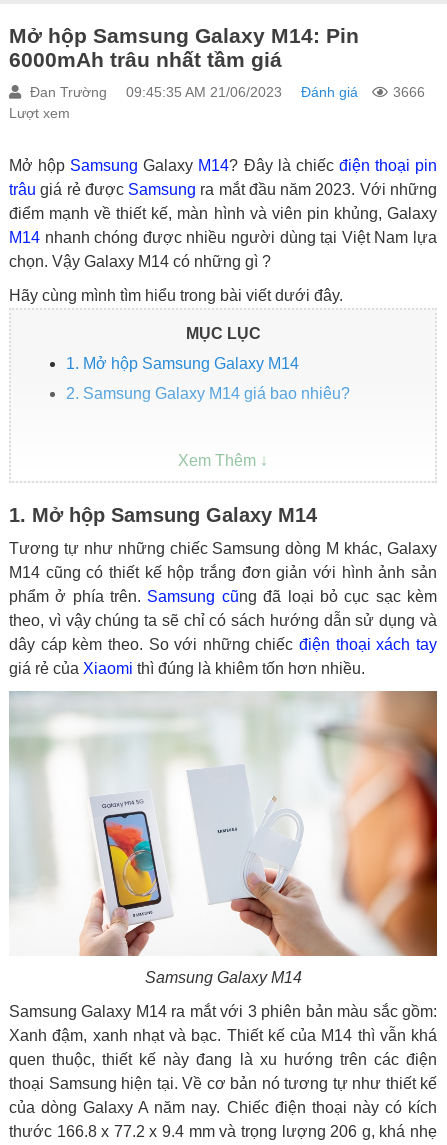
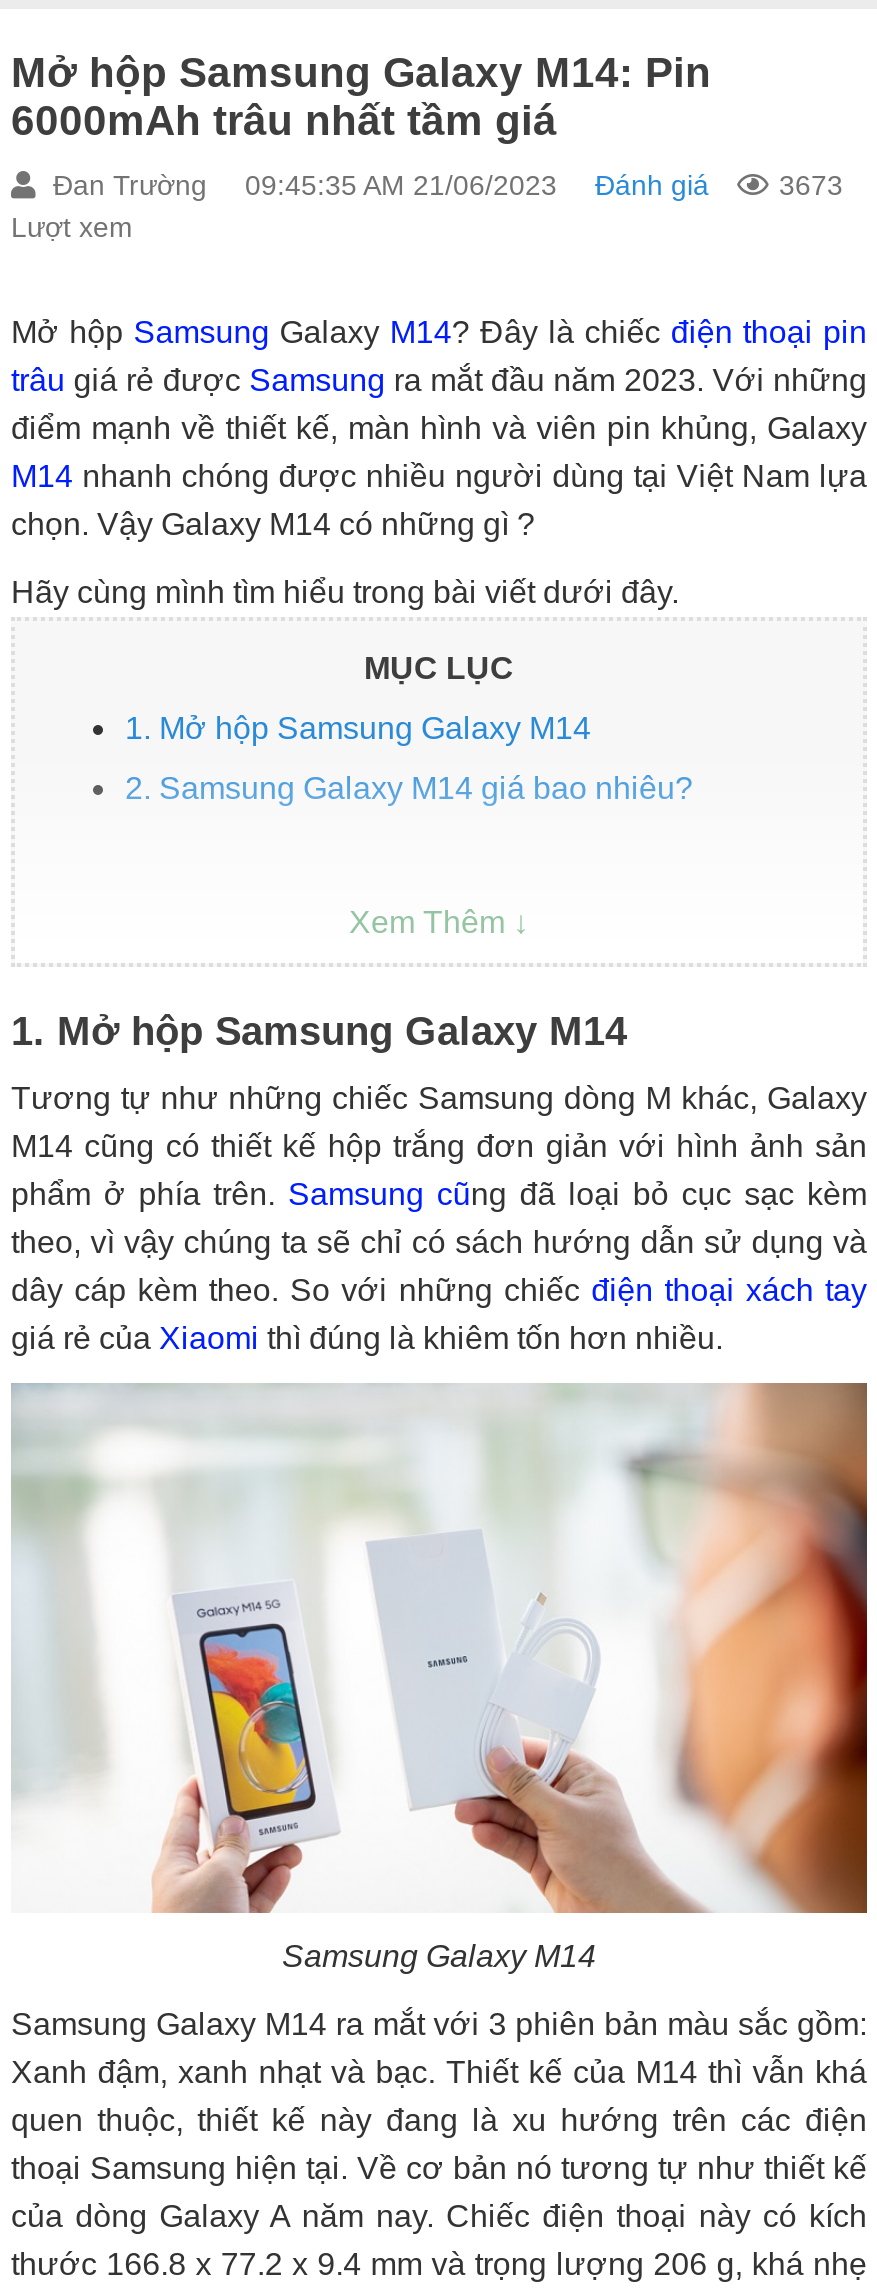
- 3666
+ 3673
